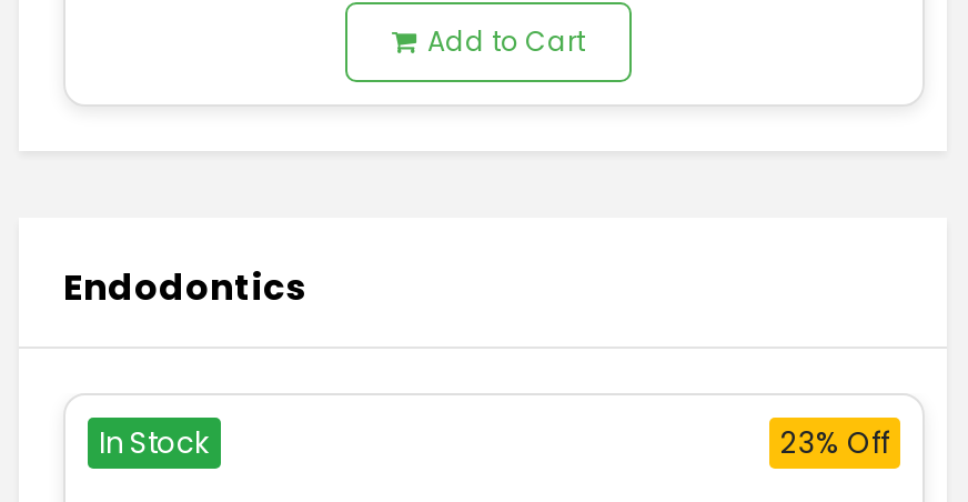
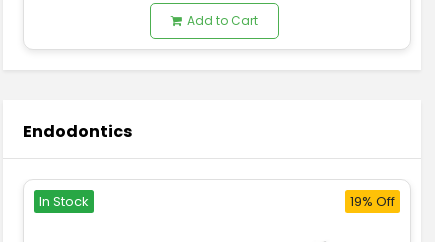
- 23% Off
+ 19% Off
